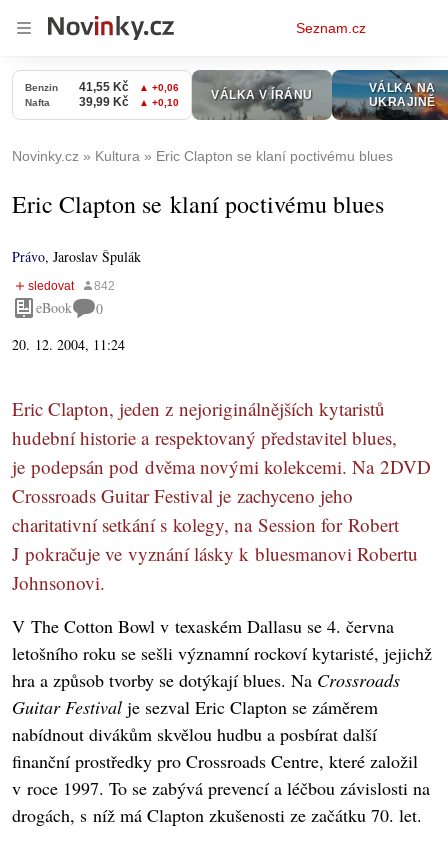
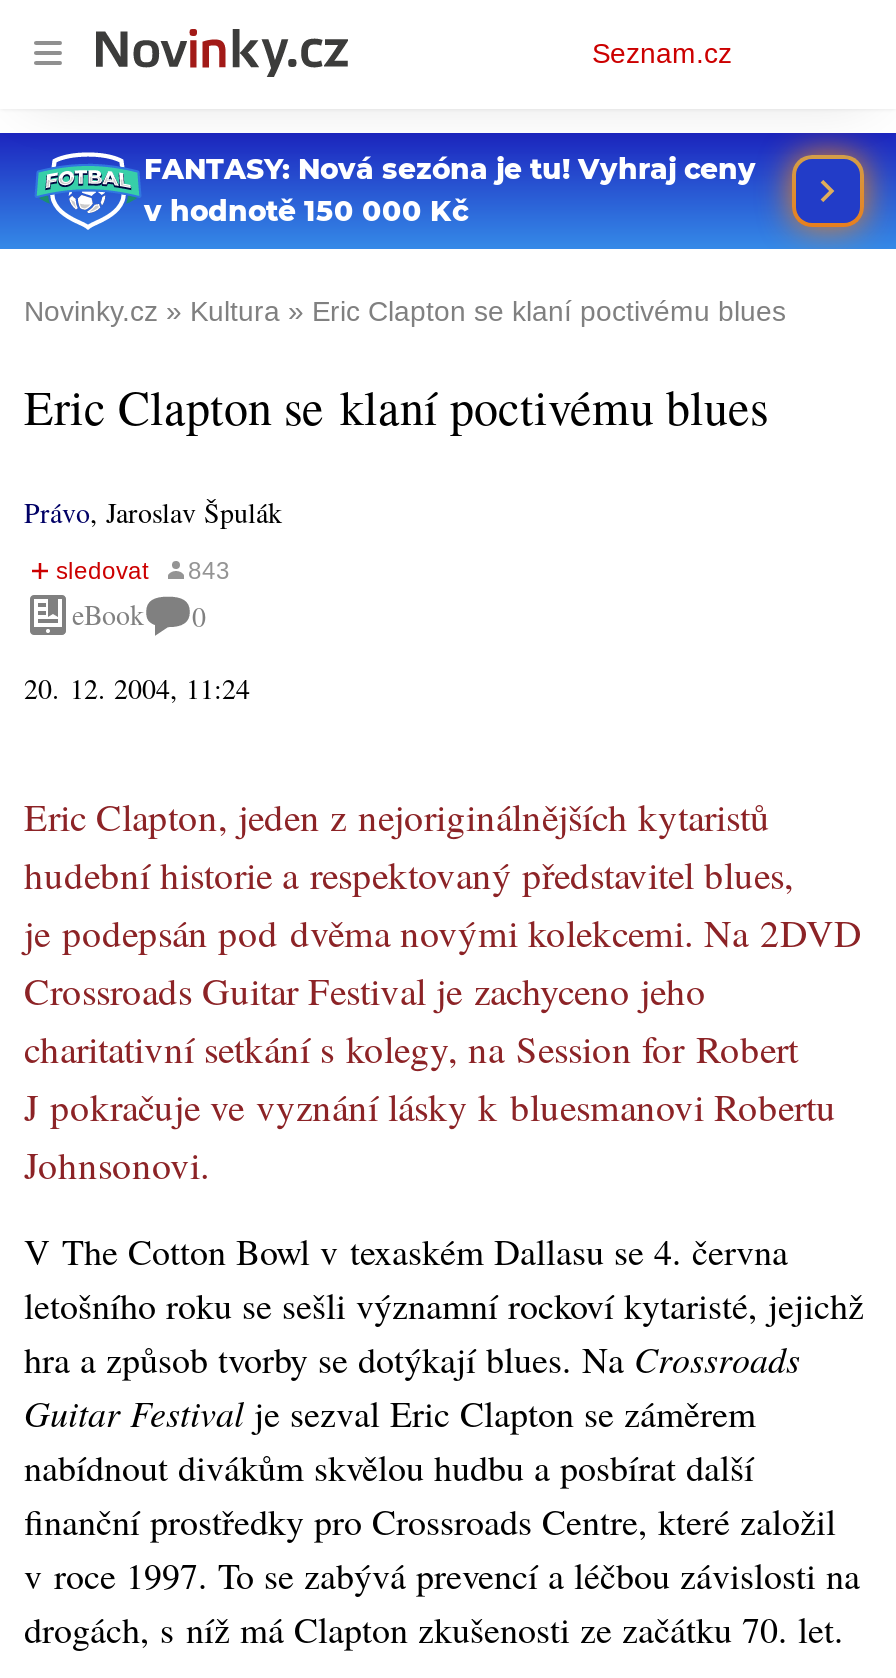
- [image]
+ [image]
